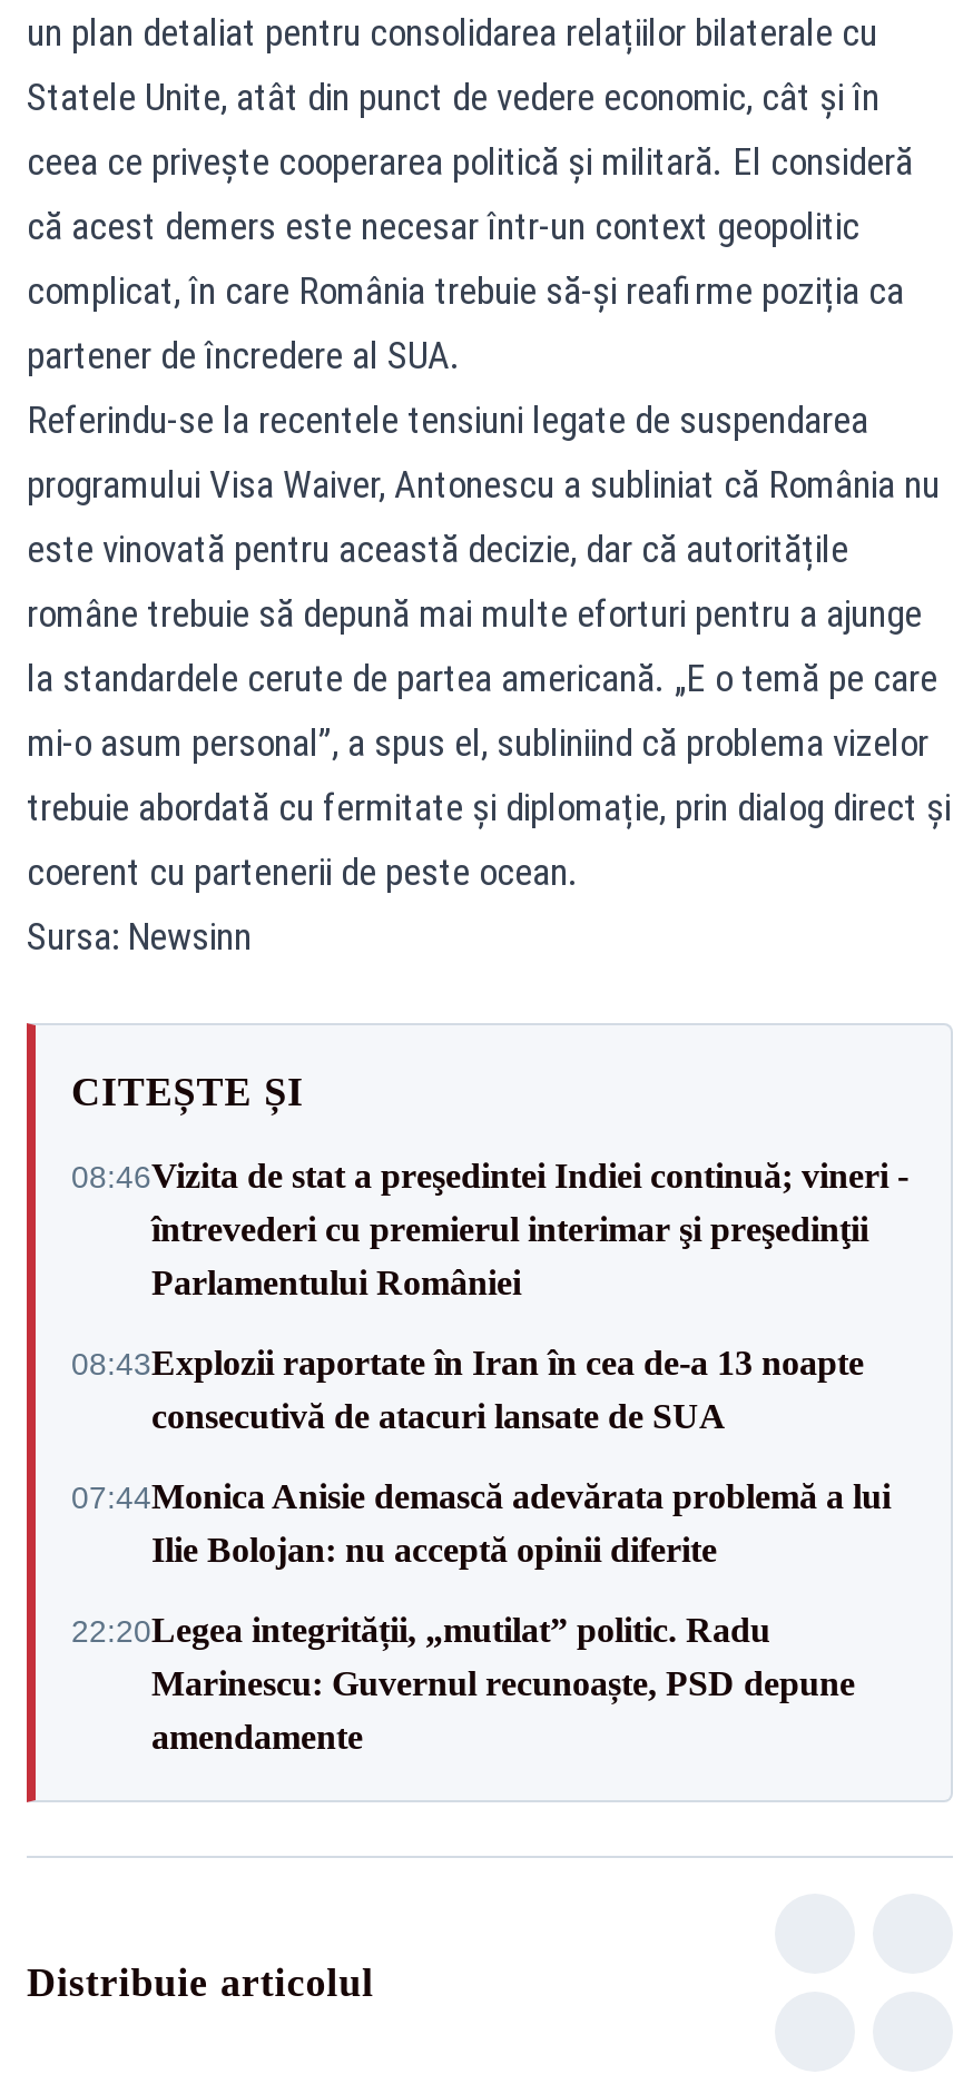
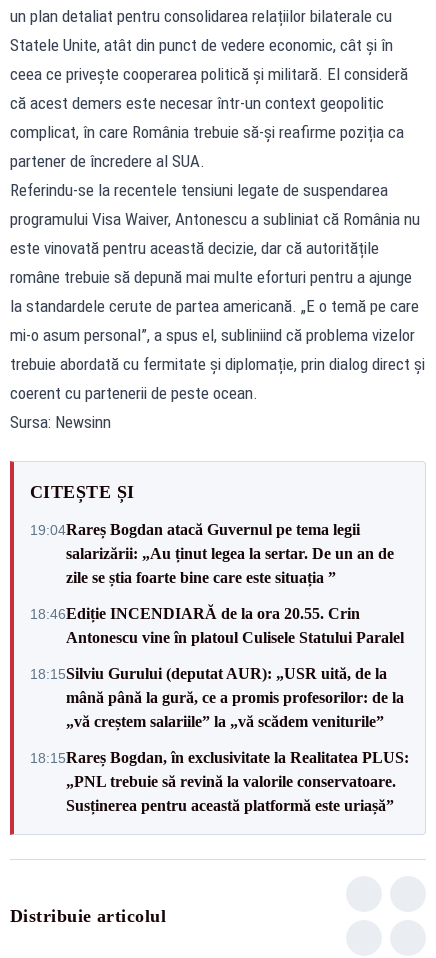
- 08:46Vizita de stat a preşedintei Indiei continuă; vineri -
- întrevederi cu premierul interimar şi preşedinţii
- Parlamentului României
+ 19:04Rareș Bogdan atacă Guvernul pe tema legii
+ salarizării: „Au ținut legea la sertar. De un an de
+ zile se știa foarte bine care este situația ”

- 08:43Explozii raportate în Iran în cea de-a 13 noapte
- consecutivă de atacuri lansate de SUA
+ 18:46Ediție INCENDIARĂ de la ora 20.55. Crin
+ Antonescu vine în platoul Culisele Statului Paralel

- 07:44Monica Anisie demască adevărata problemă a lui
- Ilie Bolojan: nu acceptă opinii diferite
+ 18:15Silviu Gurului (deputat AUR): „USR uită, de la
+ mână până la gură, ce a promis profesorilor: de la
+ „vă creștem salariile” la „vă scădem veniturile”

- 22:20Legea integrității, „mutilat” politic. Radu
- Marinescu: Guvernul recunoaște, PSD depune
- amendamente
+ 18:15Rareș Bogdan, în exclusivitate la Realitatea PLUS:
+ „PNL trebuie să revină la valorile conservatoare.
+ Susținerea pentru această platformă este uriașă”
